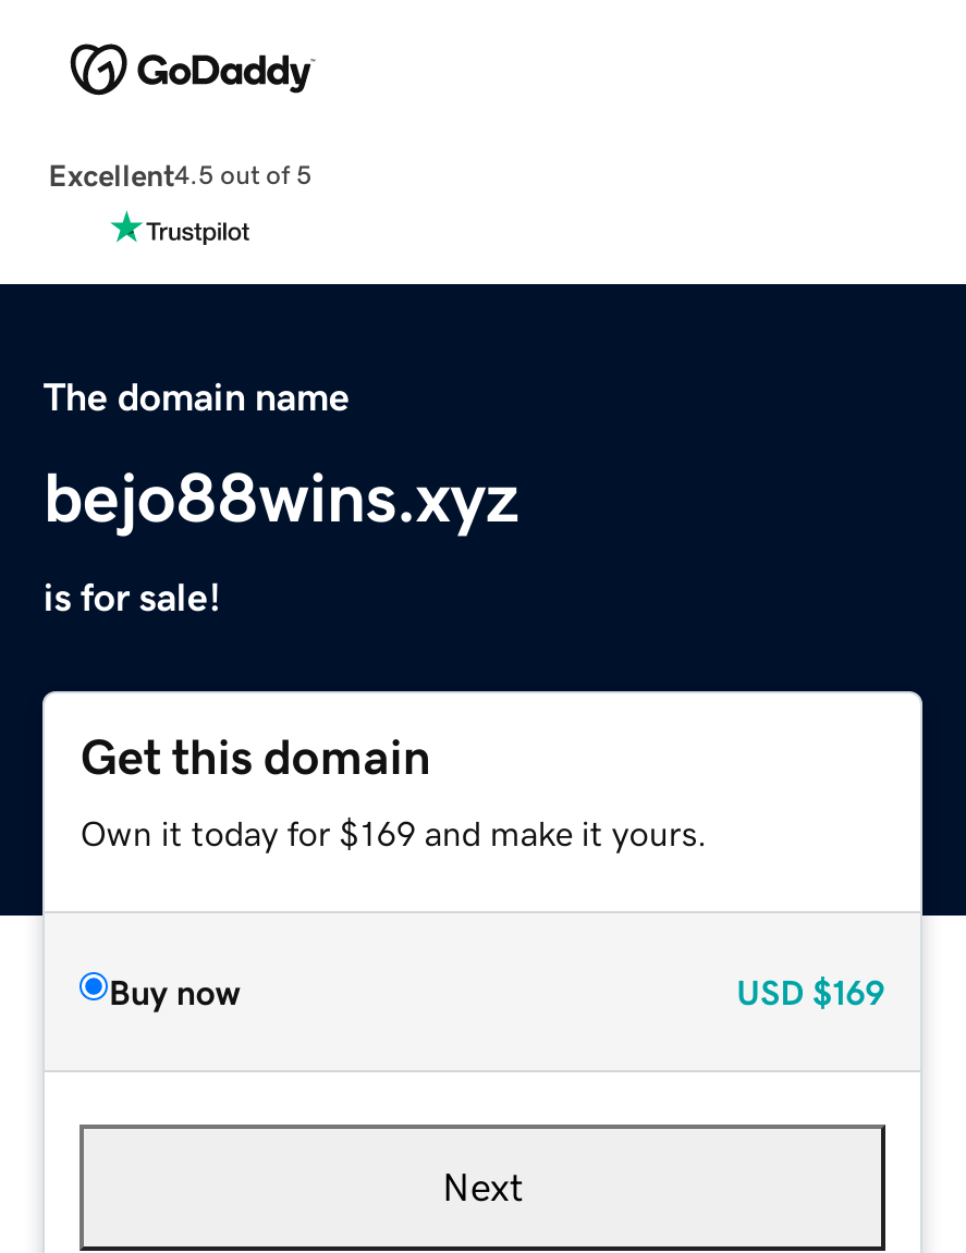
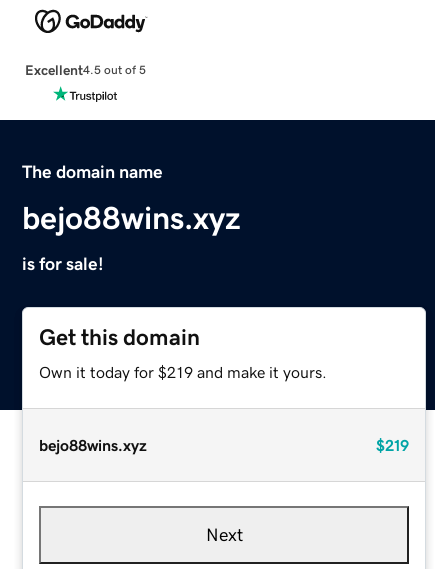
- Own it today for $169 and make it yours.
+ Own it today for $219 and make it yours.

- Buy now
- USD $169
+ bejo88wins.xyz
+ $219
